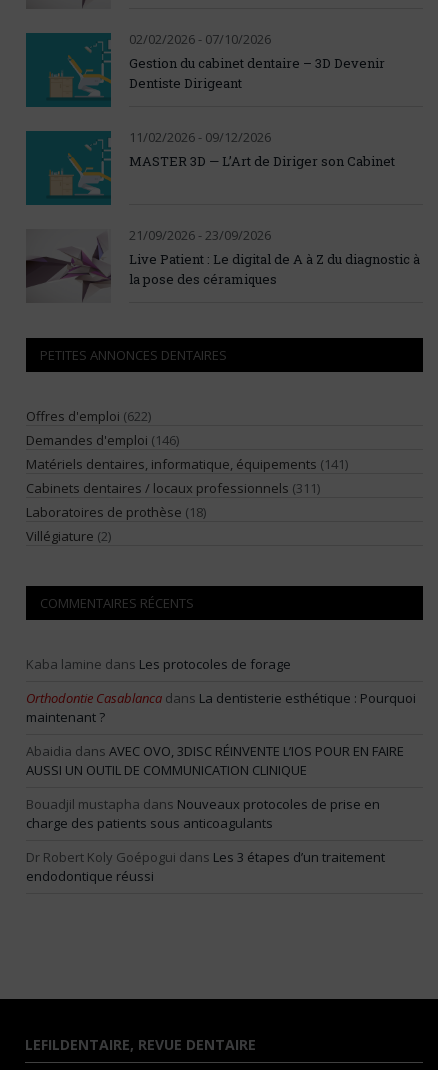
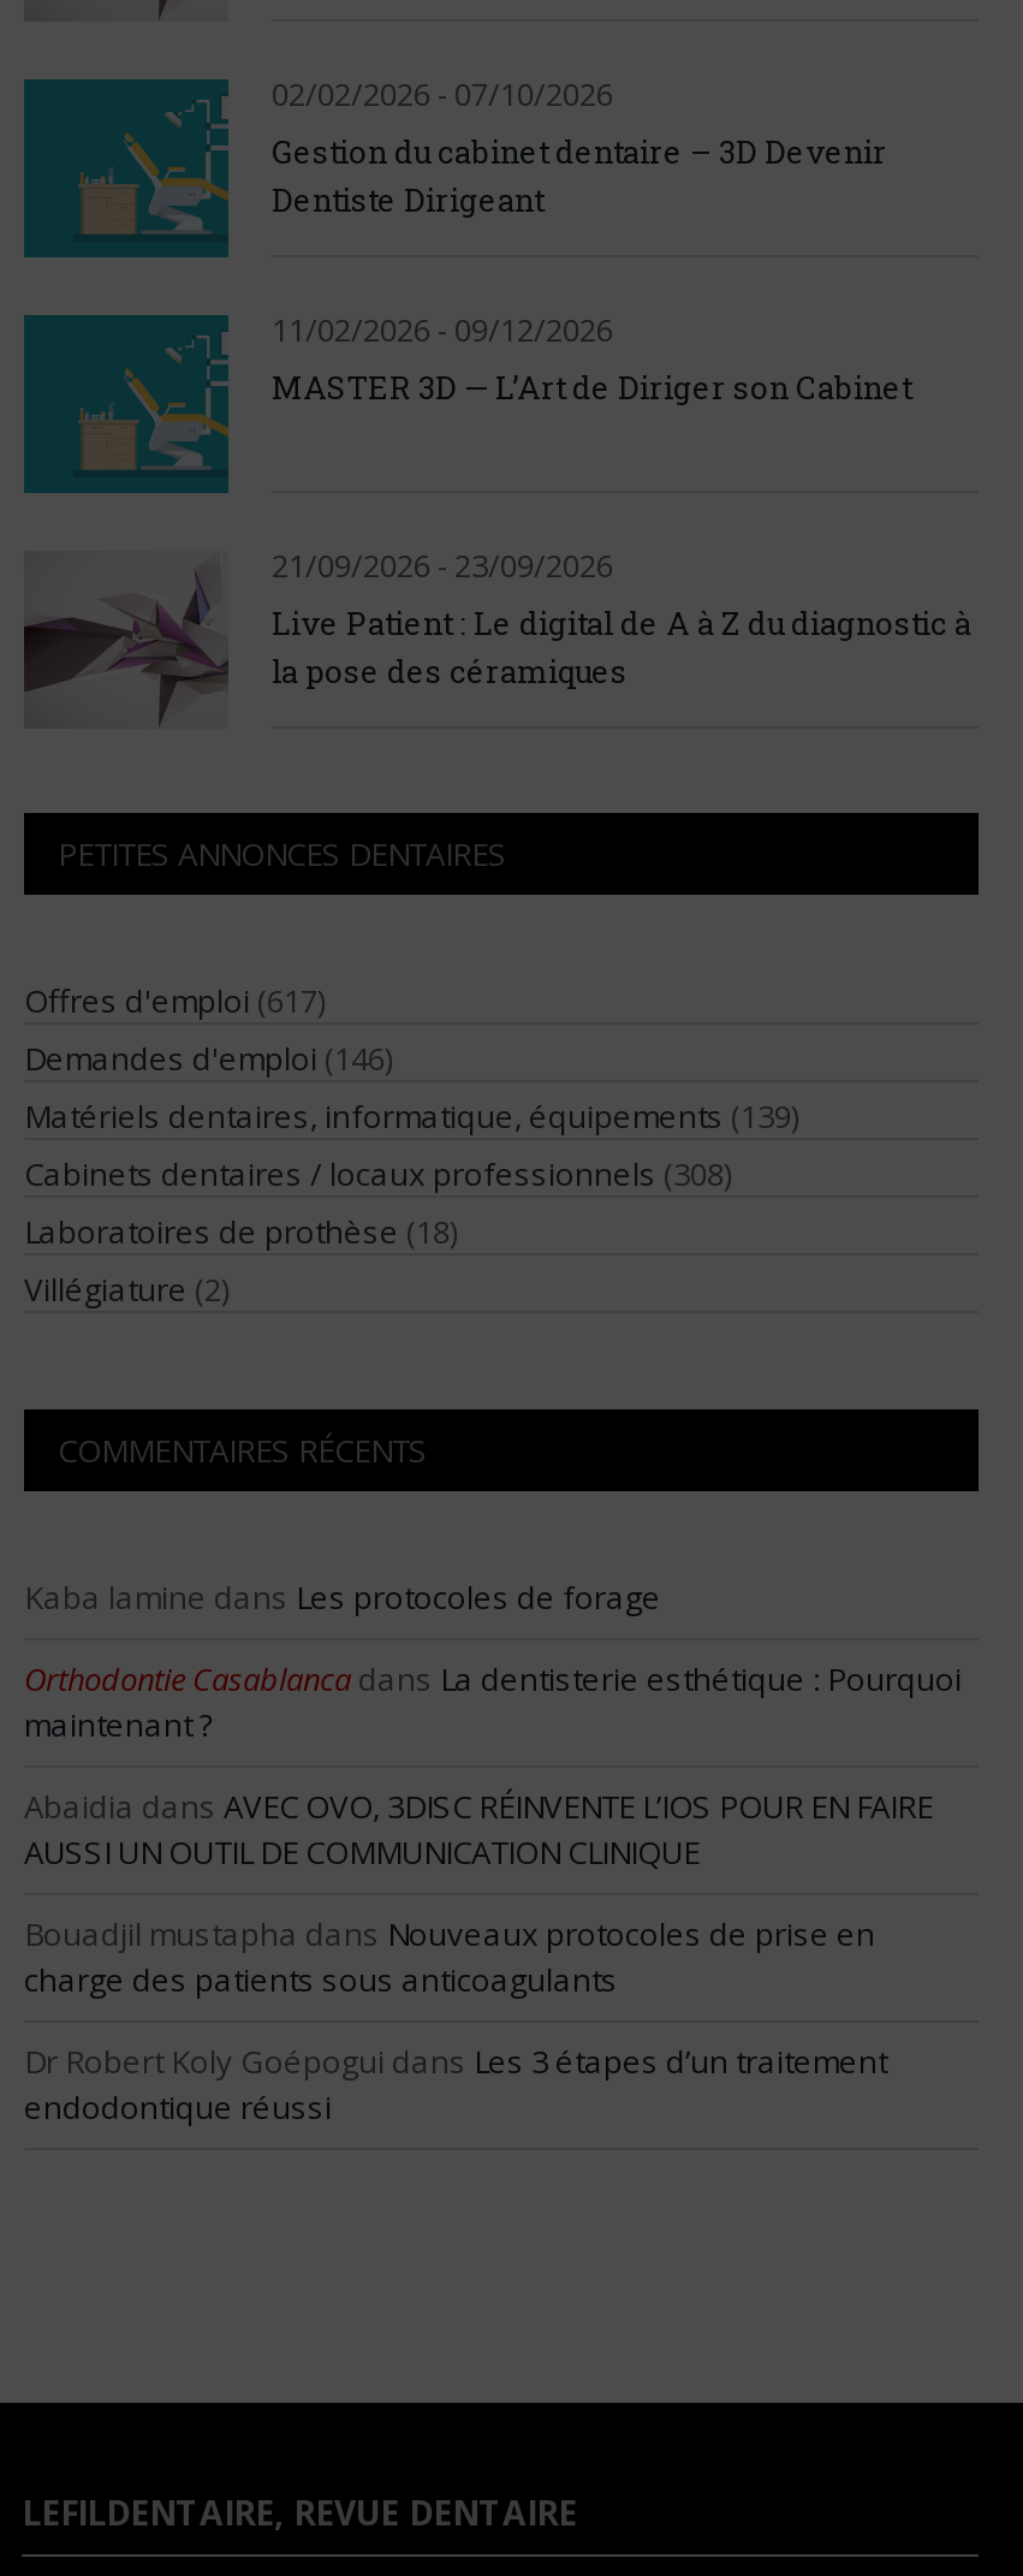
- Offres d'emploi (622)
+ Offres d'emploi (617)

- Matériels dentaires, informatique, équipements (141)
+ Matériels dentaires, informatique, équipements (139)

- Cabinets dentaires / locaux professionnels (311)
+ Cabinets dentaires / locaux professionnels (308)
